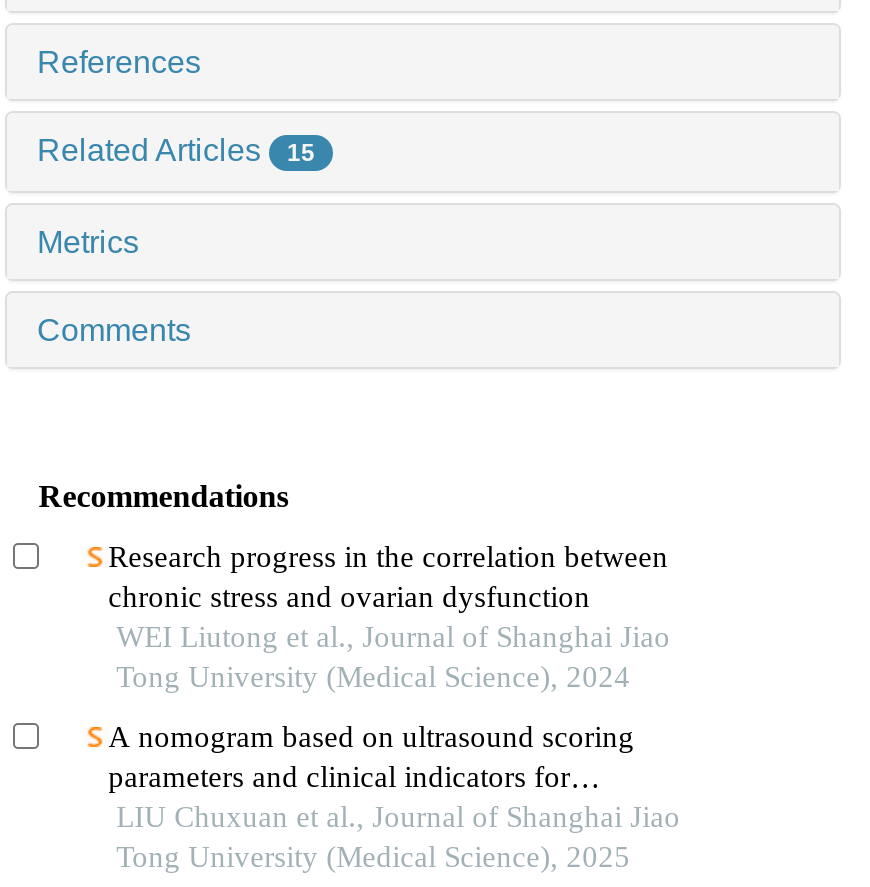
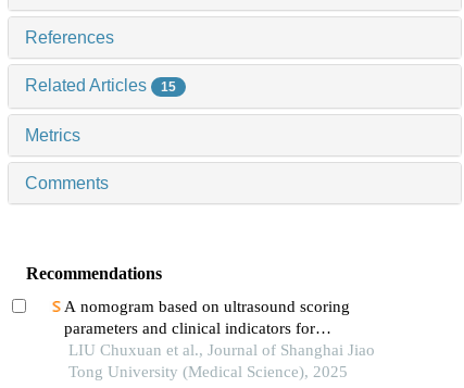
- Research progress in the correlation between
- chronic stress and ovarian dysfunction
- WEI Liutong et al., Journal of Shanghai Jiao
- Tong University (Medical Science), 2024
